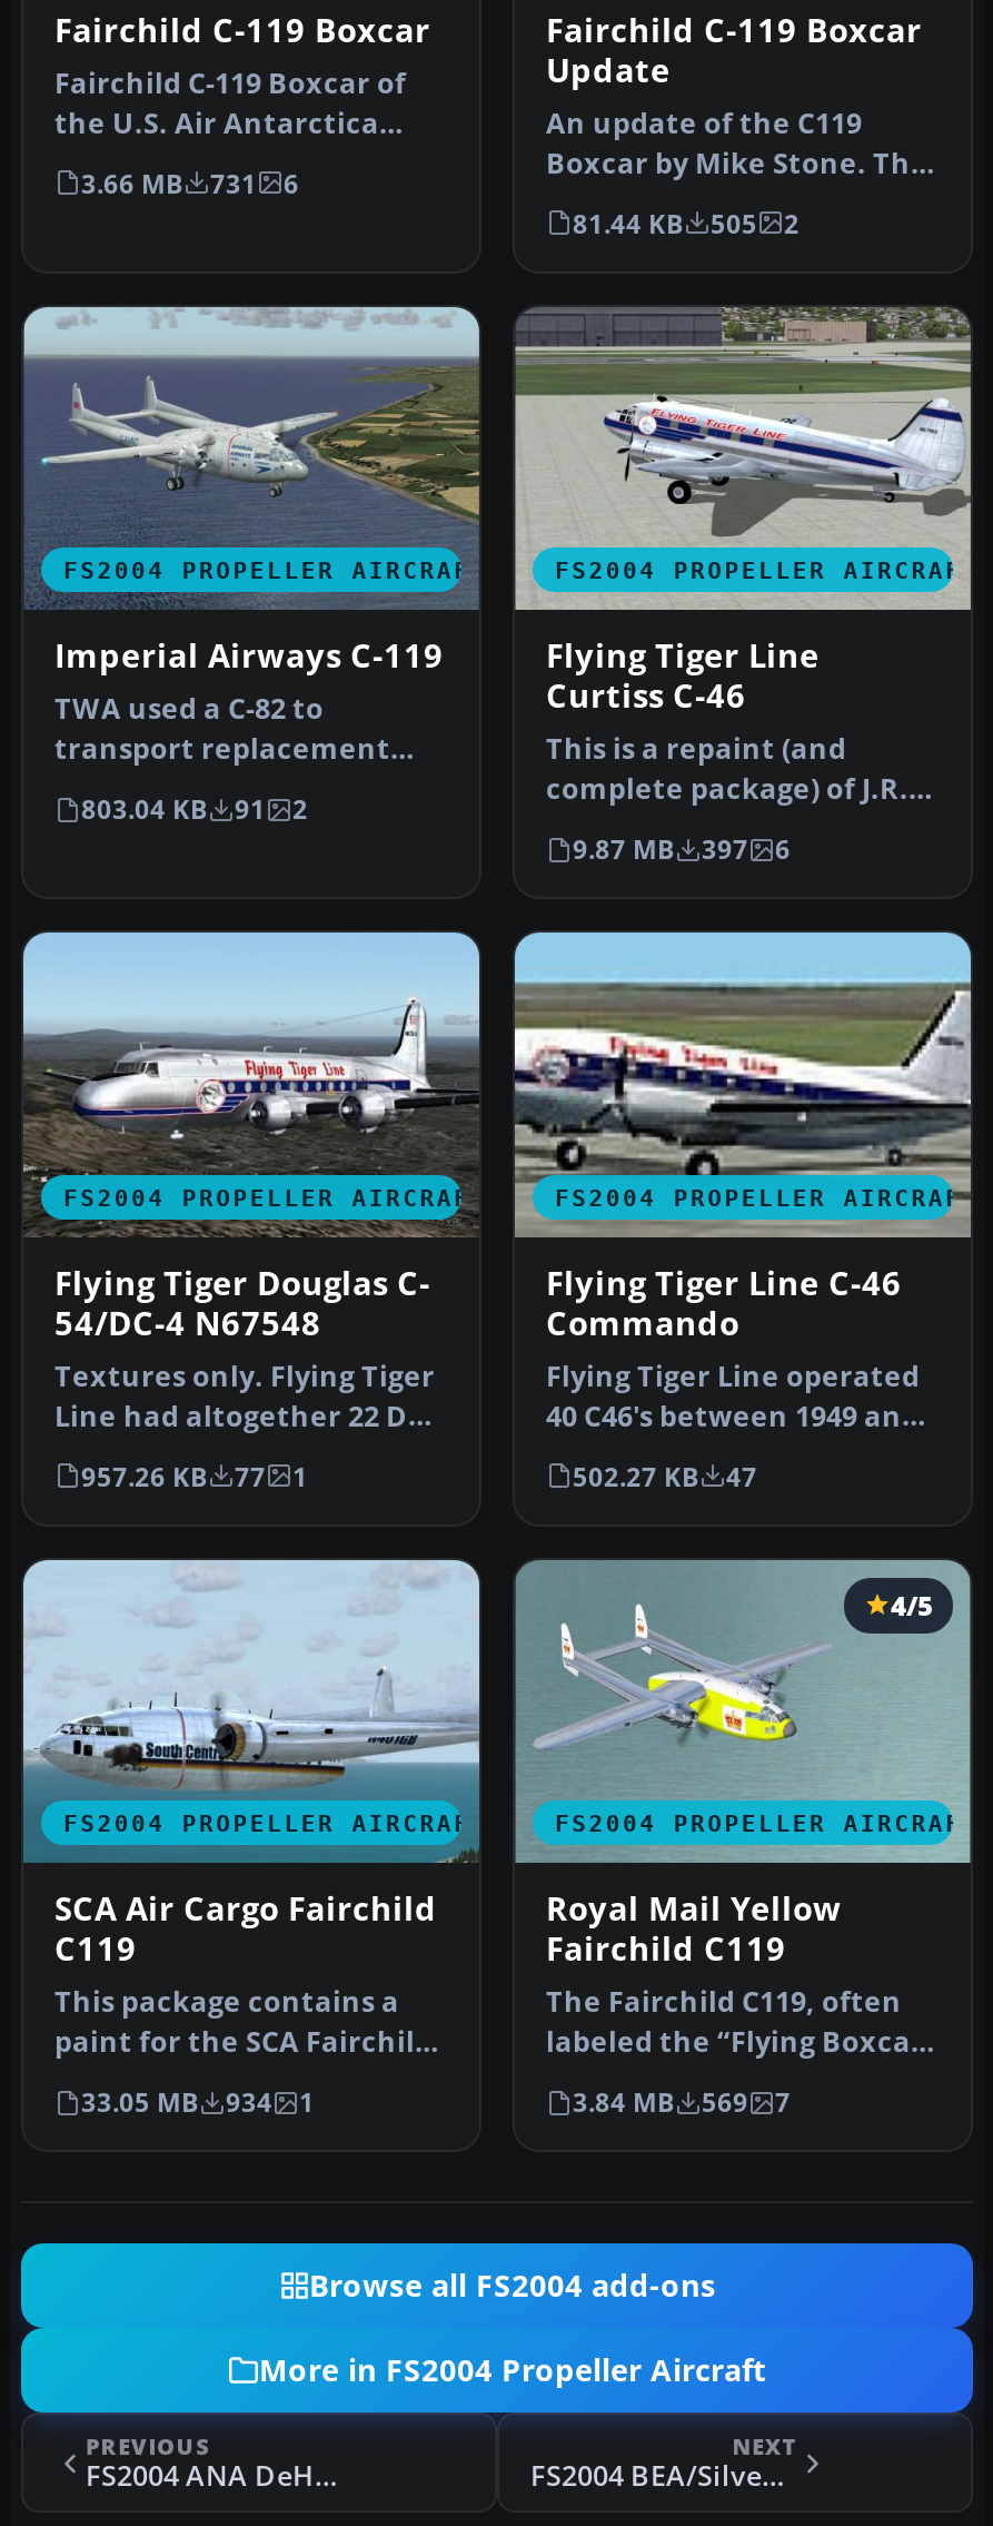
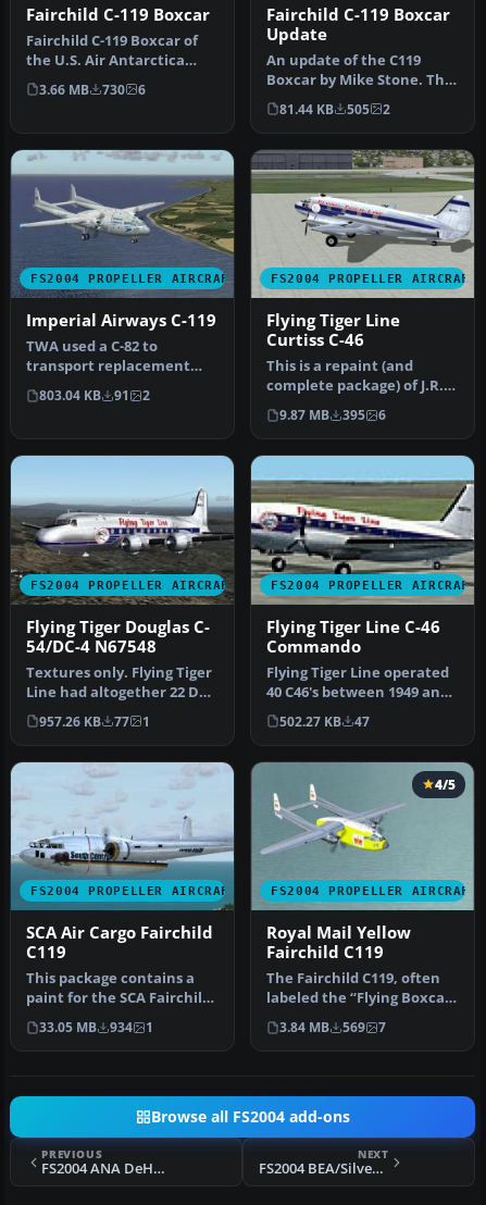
- 3.66 MB 731 6
+ 3.66 MB 730 6

- 9.87 MB 397 6
+ 9.87 MB 395 6

- More in FS2004 Propeller Aircraft
